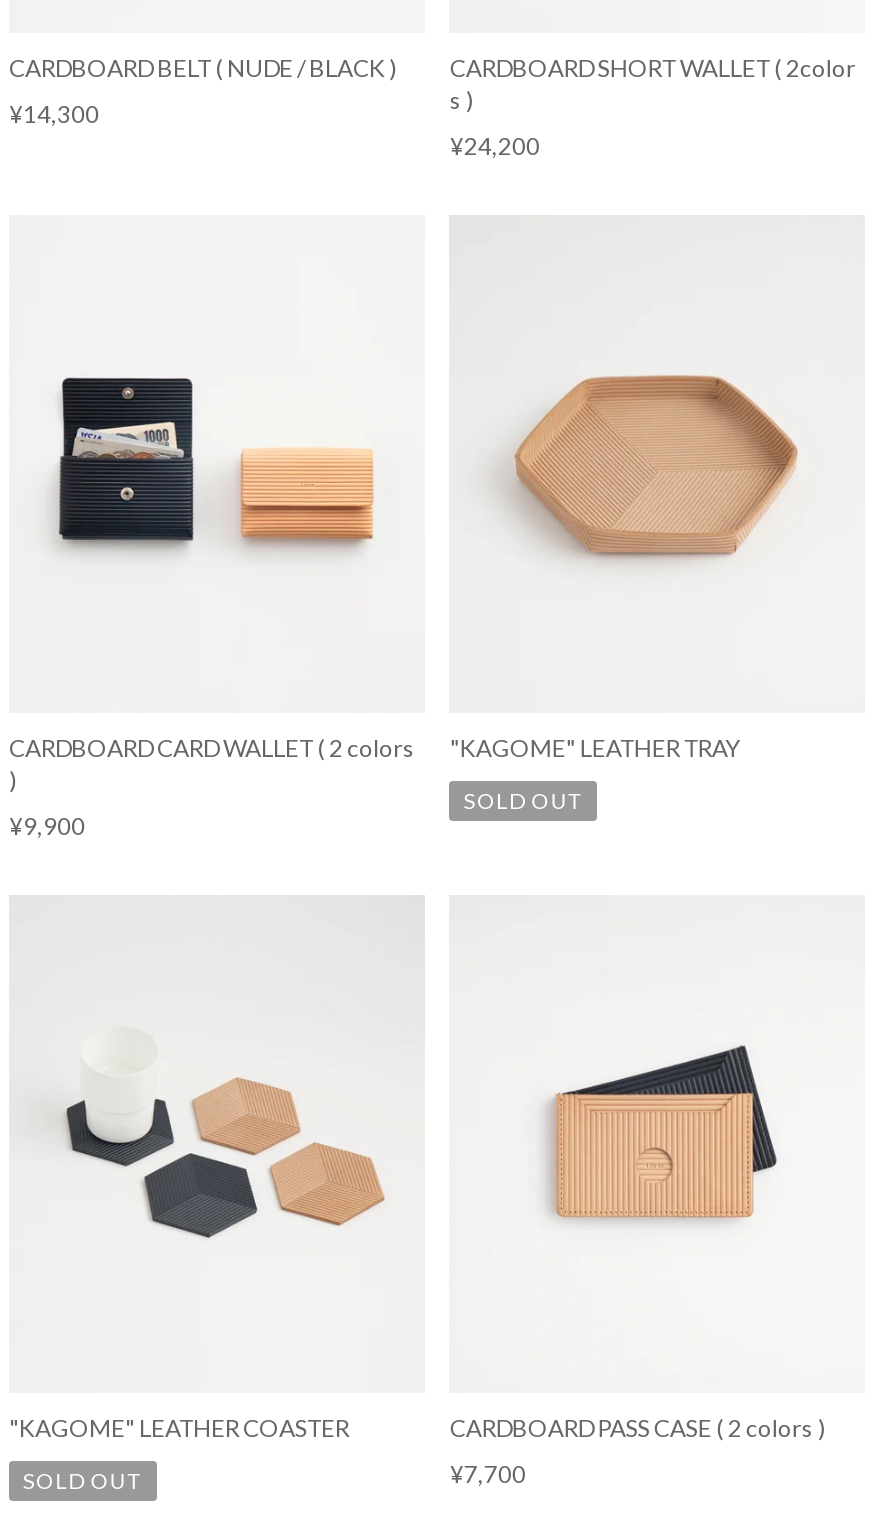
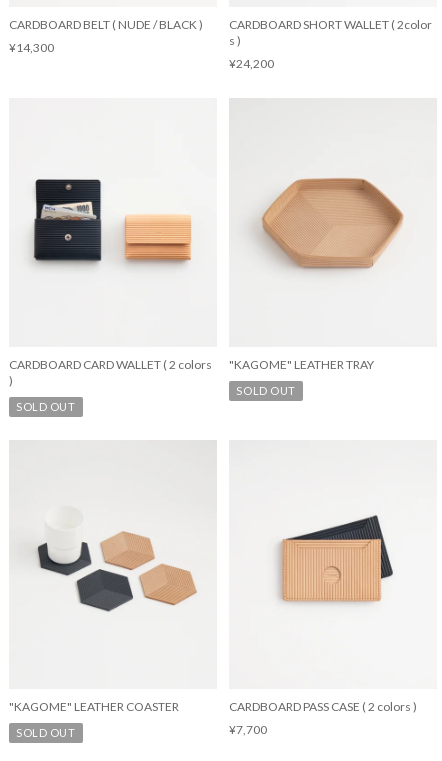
- ¥9,900
+ SOLD OUT
